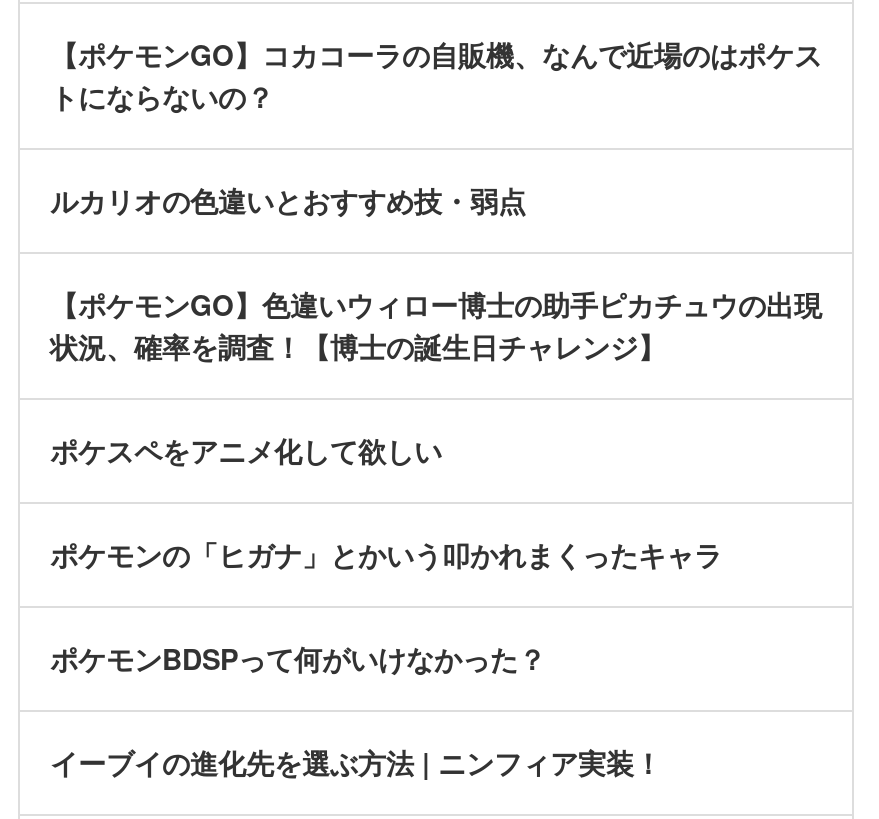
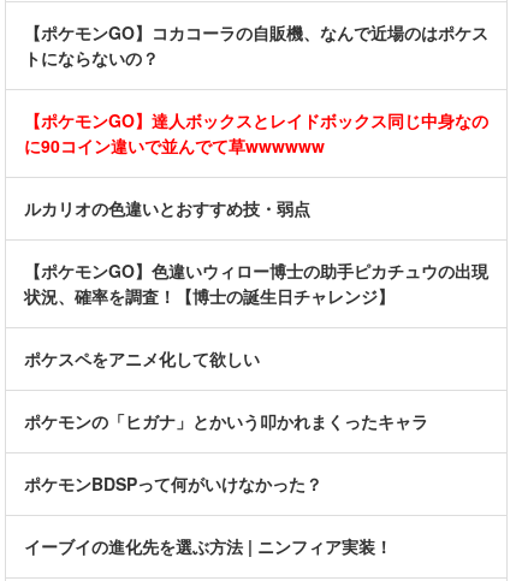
+ 【ポケモンGO】達人ボックスとレイドボックス同じ中身なの
+ に90コイン違いで並んでて草wwwwww
